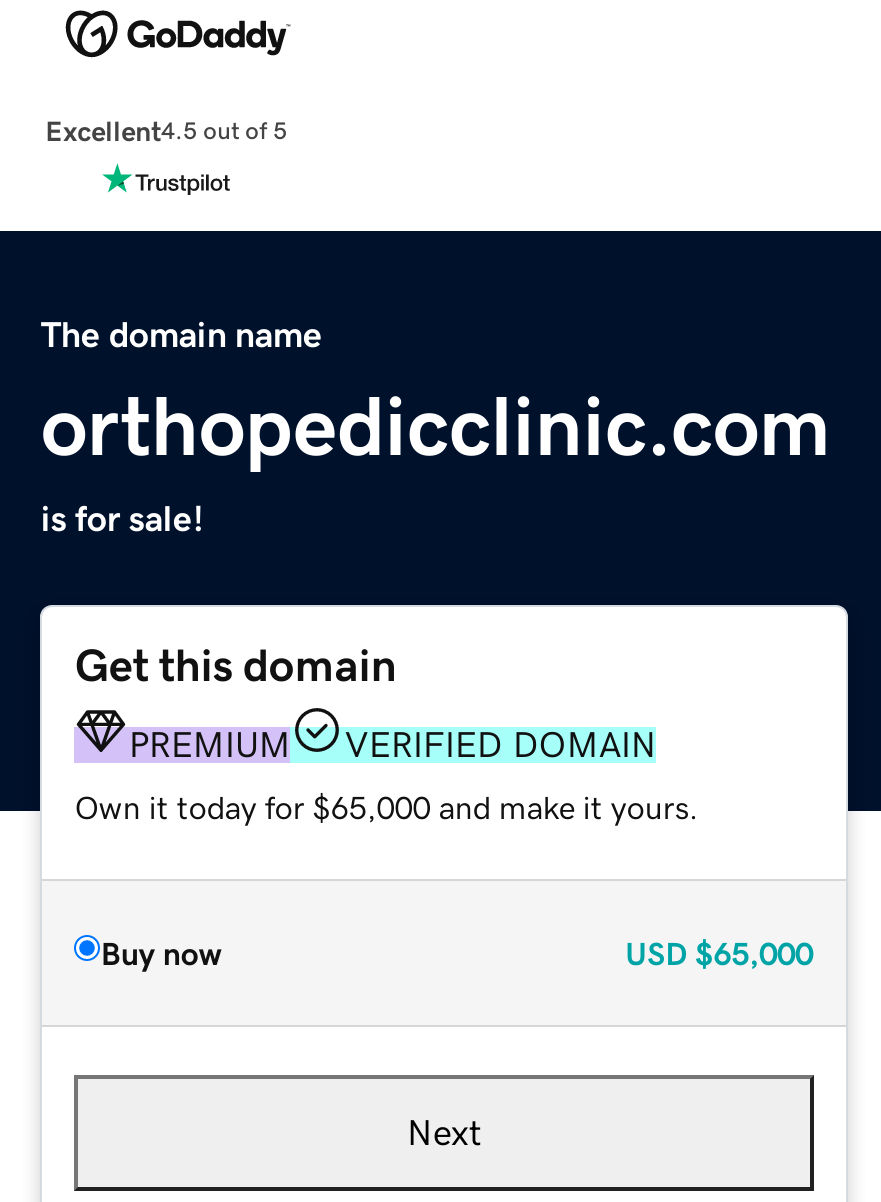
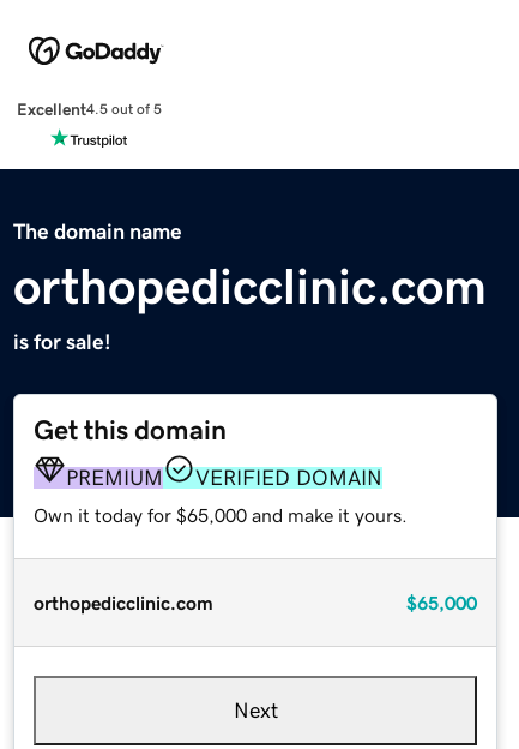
- Buy now
- USD $65,000
+ orthopedicclinic.com
+ $65,000
